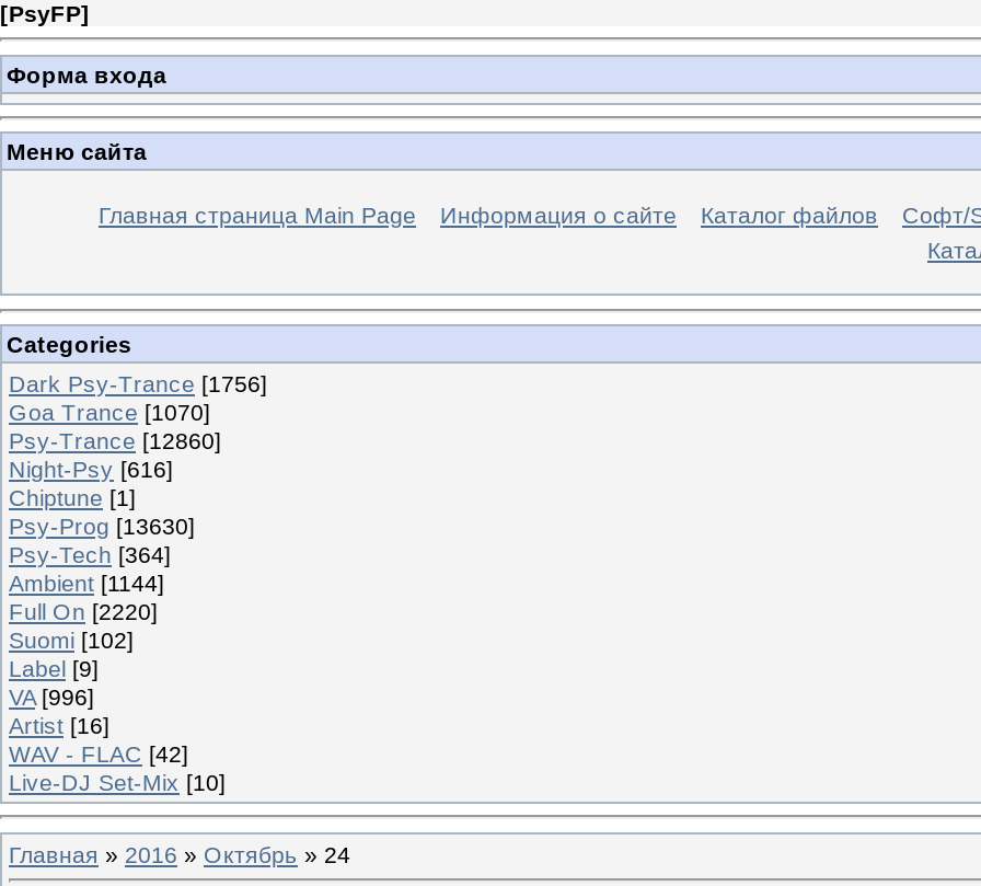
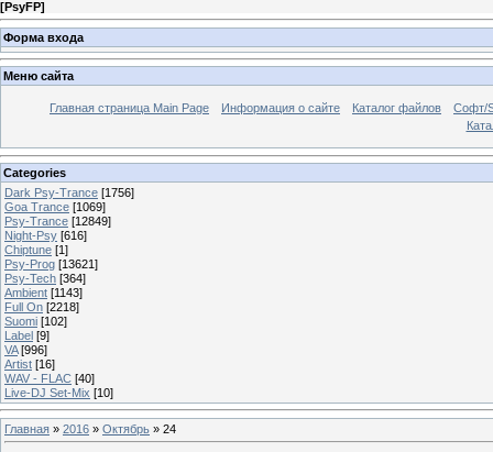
- Goa Trance [1070]
+ Goa Trance [1069]

- Psy-Trance [12860]
+ Psy-Trance [12849]

- Psy-Prog [13630]
+ Psy-Prog [13621]

- Ambient [1144]
+ Ambient [1143]

- Full On [2220]
+ Full On [2218]

- WAV - FLAC [42]
+ WAV - FLAC [40]
